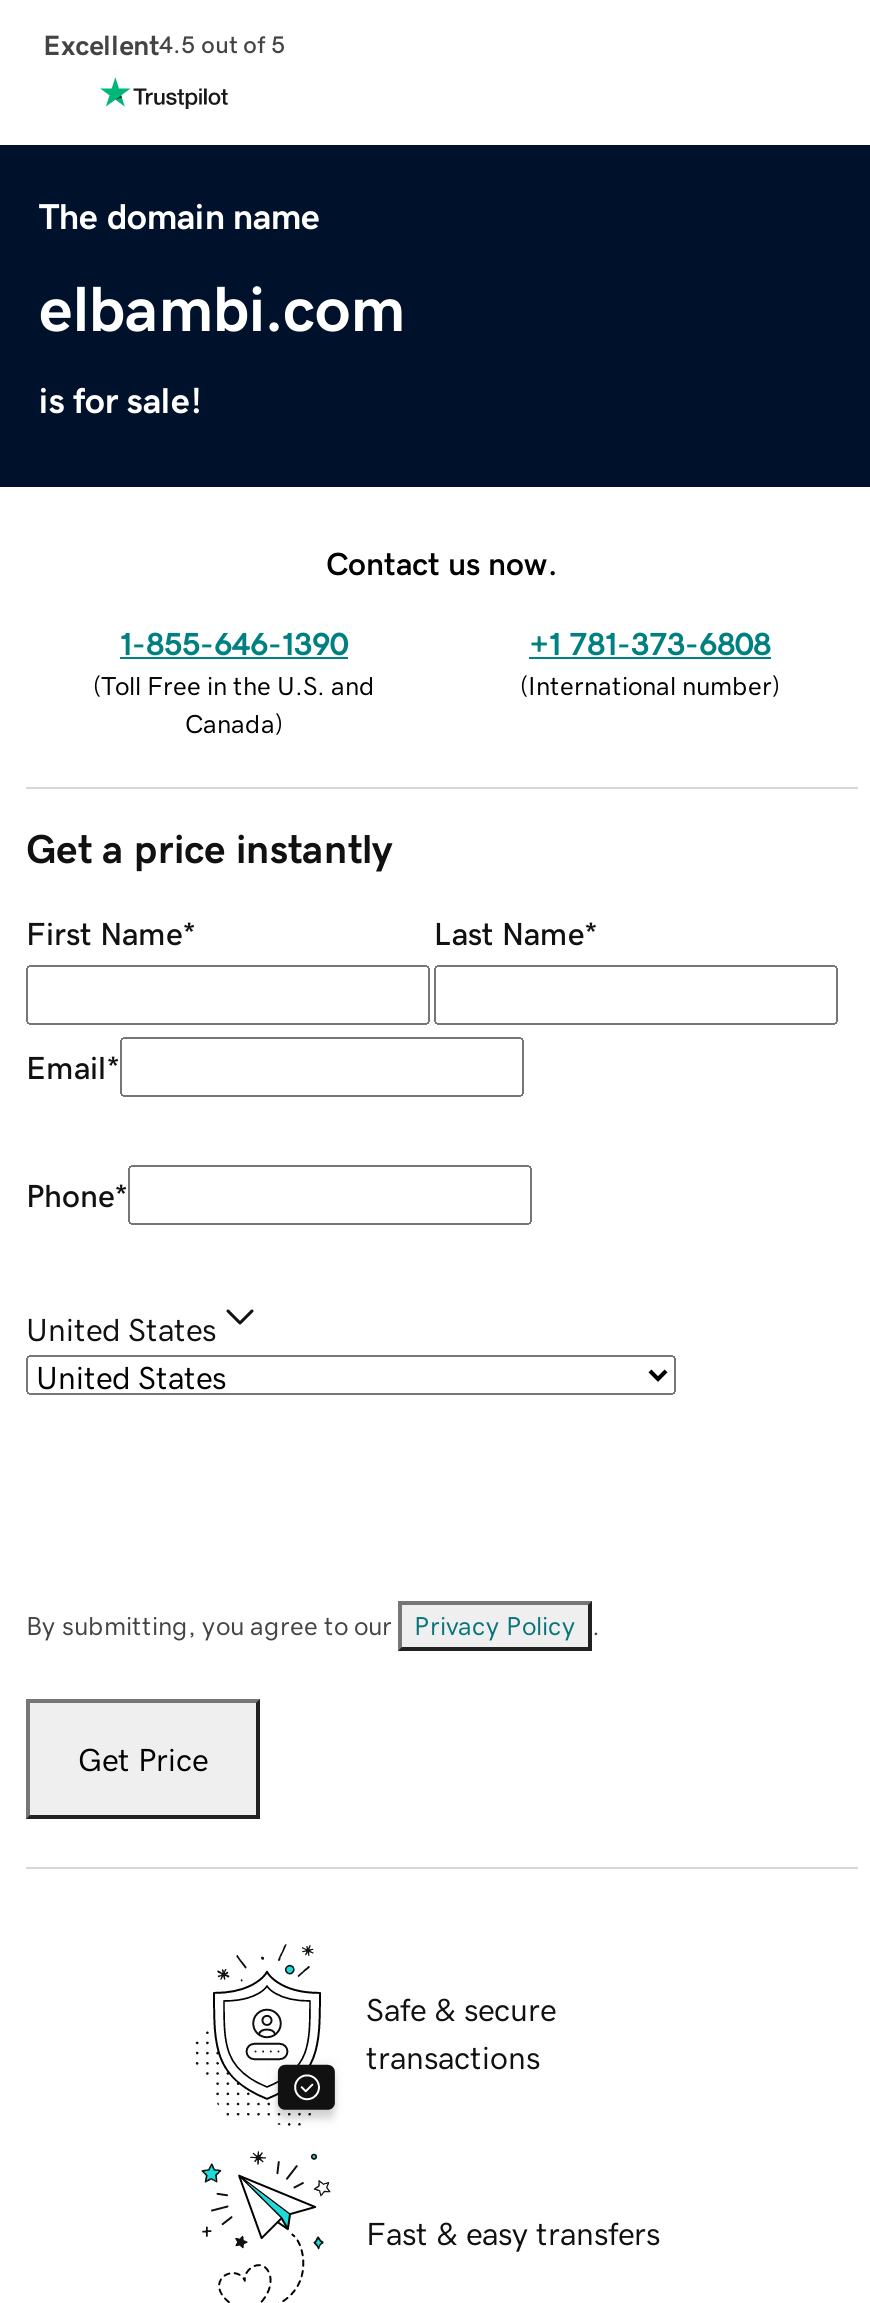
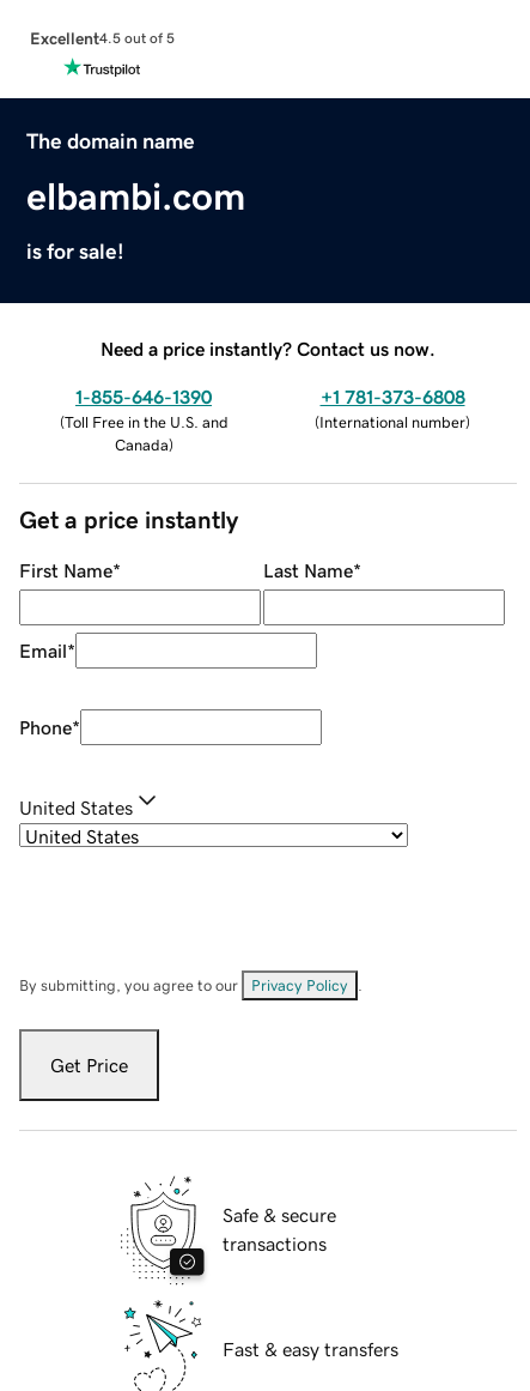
- Contact us now.
+ Need a price instantly? Contact us now.
